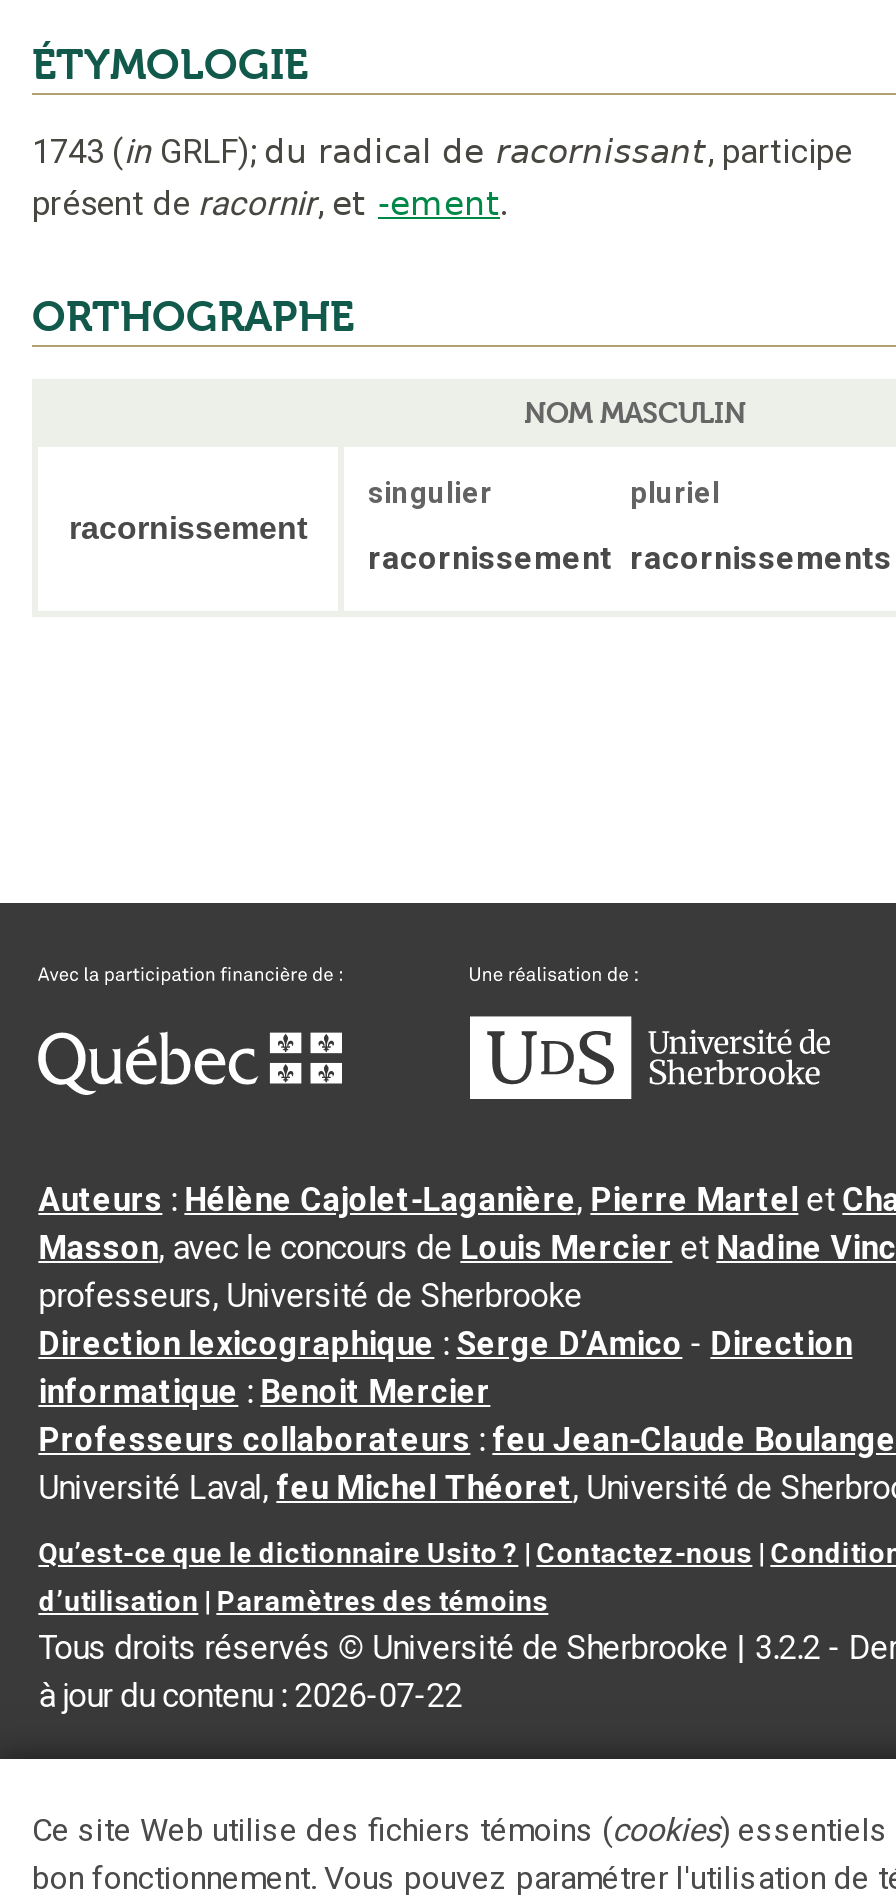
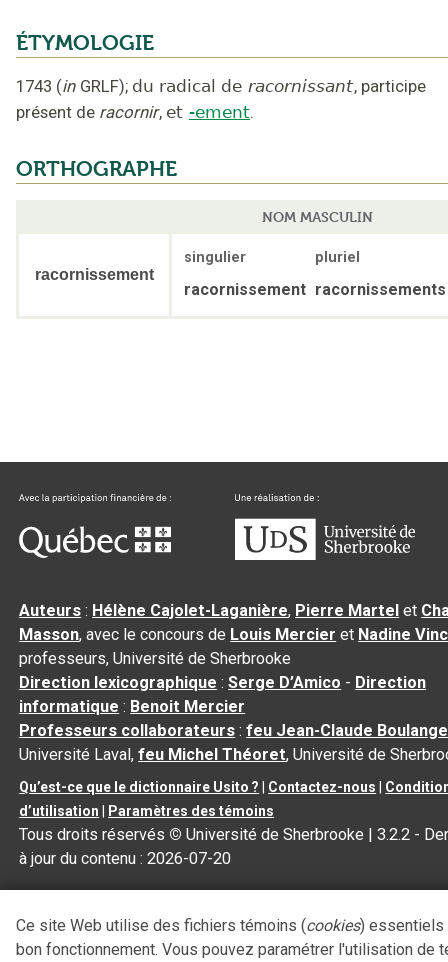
- à jour du contenu : 2026-07-22
+ à jour du contenu : 2026-07-20
